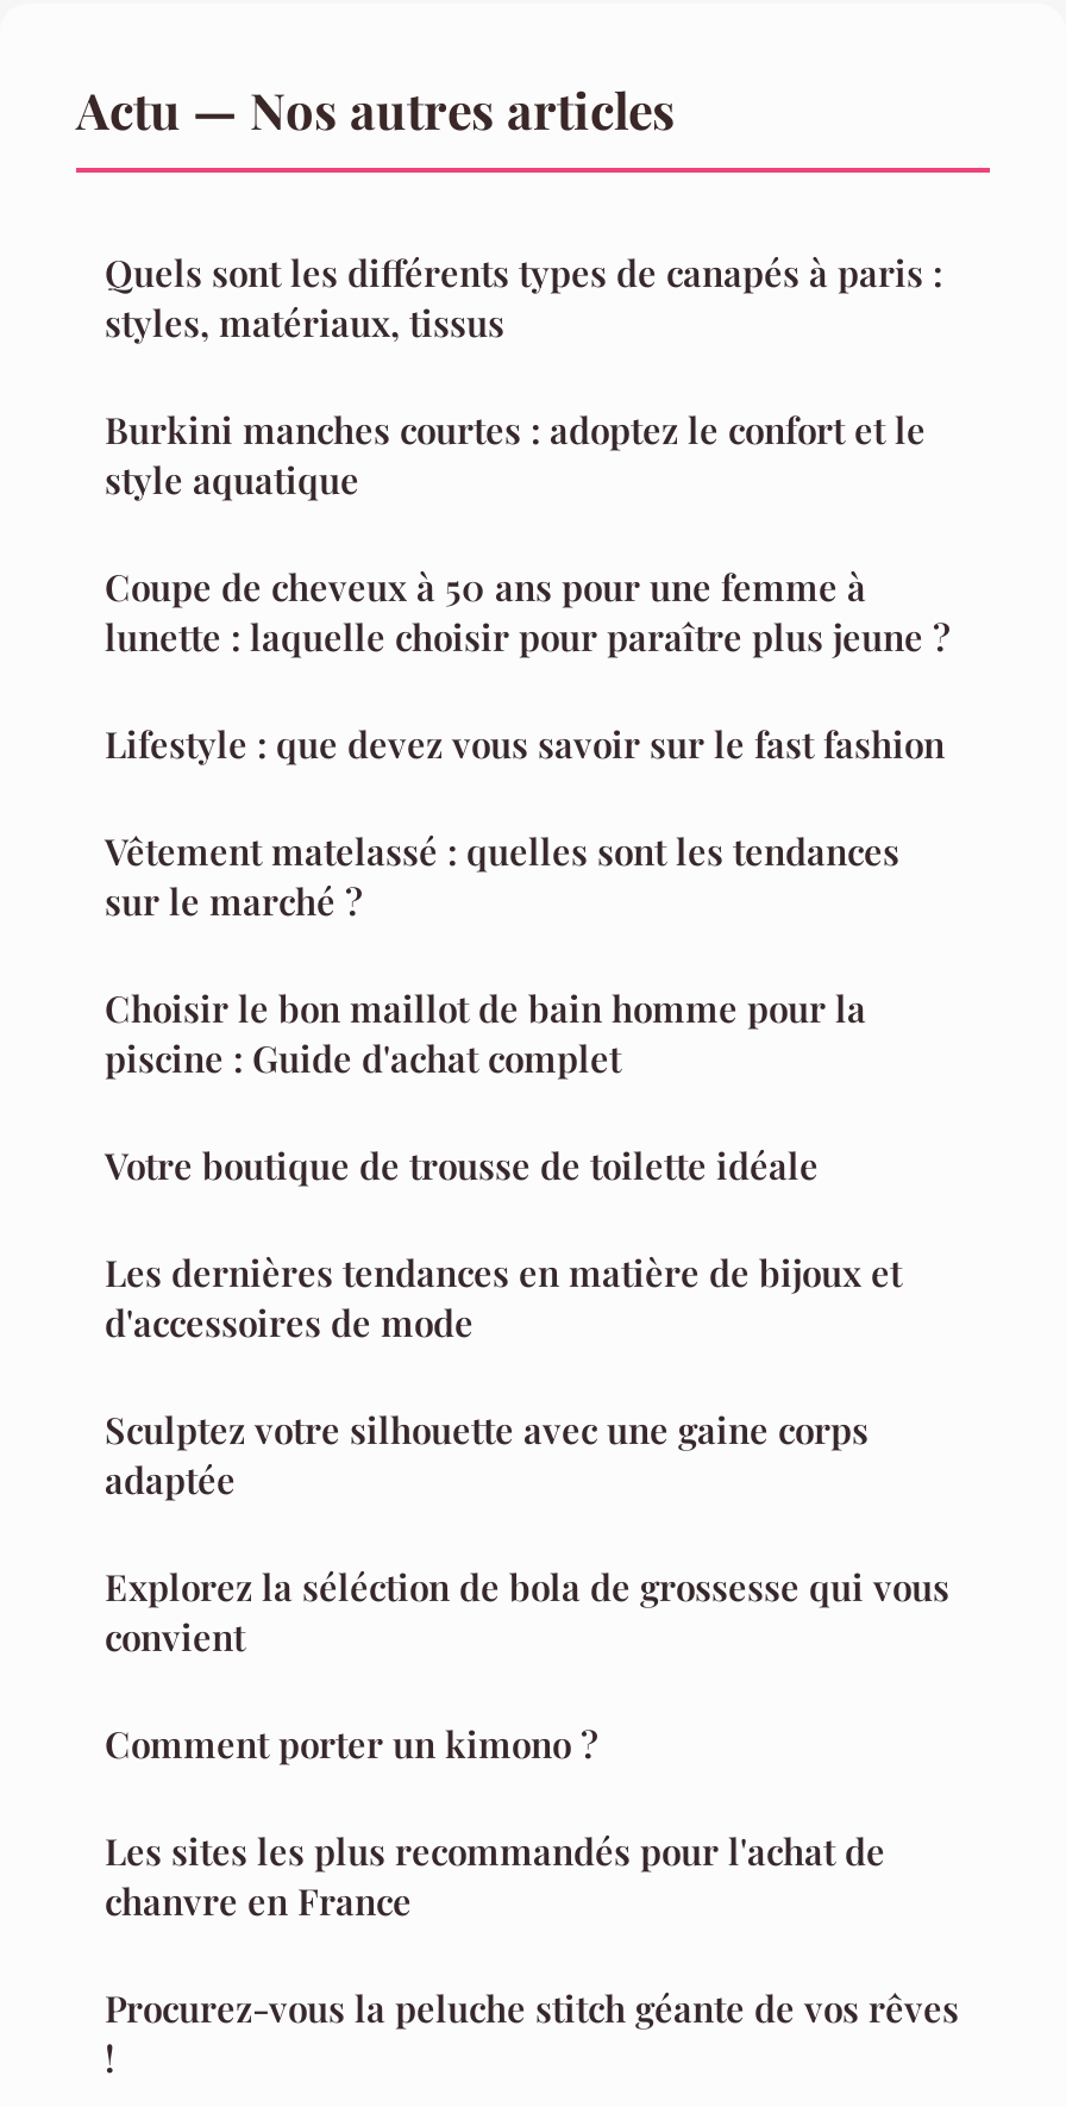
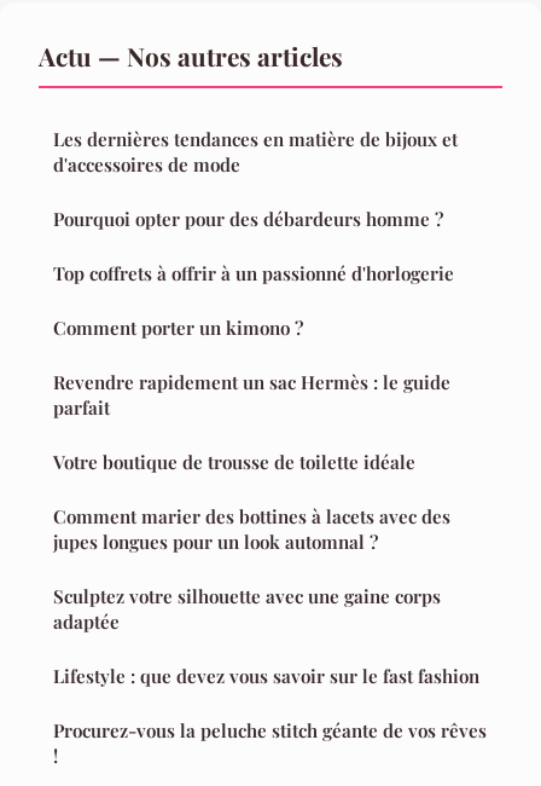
- Quels sont les différents types de canapés à paris :
- styles, matériaux, tissus
- Burkini manches courtes : adoptez le confort et le
- style aquatique
- Coupe de cheveux à 50 ans pour une femme à
- lunette : laquelle choisir pour paraître plus jeune ?
- Vêtement matelassé : quelles sont les tendances
- sur le marché ?
- Choisir le bon maillot de bain homme pour la
- piscine : Guide d'achat complet

moved down: Lifestyle : que devez vous savoir sur le fast fashion

moved down: Votre boutique de trousse de toilette idéale

moved up: Les dernières tendances en matière de bijoux et | d'accessoires de mode

+ Pourquoi opter pour des débardeurs homme ?
+ Top coffrets à offrir à un passionné d'horlogerie
+ Revendre rapidement un sac Hermès : le guide
+ parfait
+ Comment marier des bottines à lacets avec des
+ jupes longues pour un look automnal ?

- Explorez la séléction de bola de grossesse qui vous
- convient
- Les sites les plus recommandés pour l'achat de
- chanvre en France

moved up: Comment porter un kimono ?
